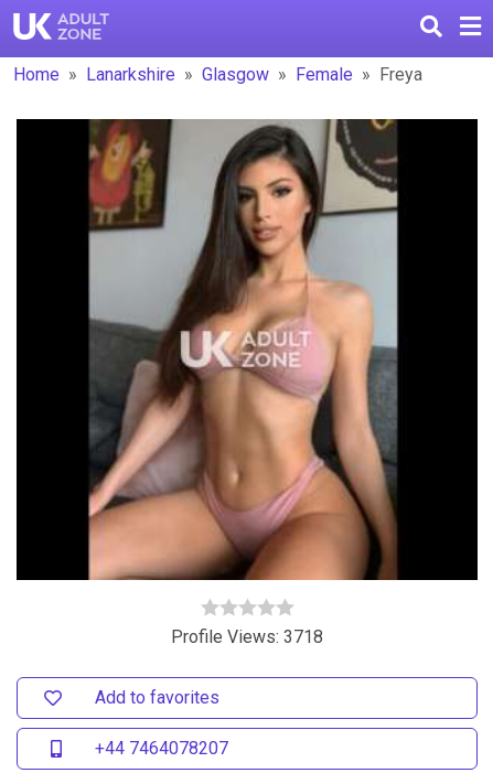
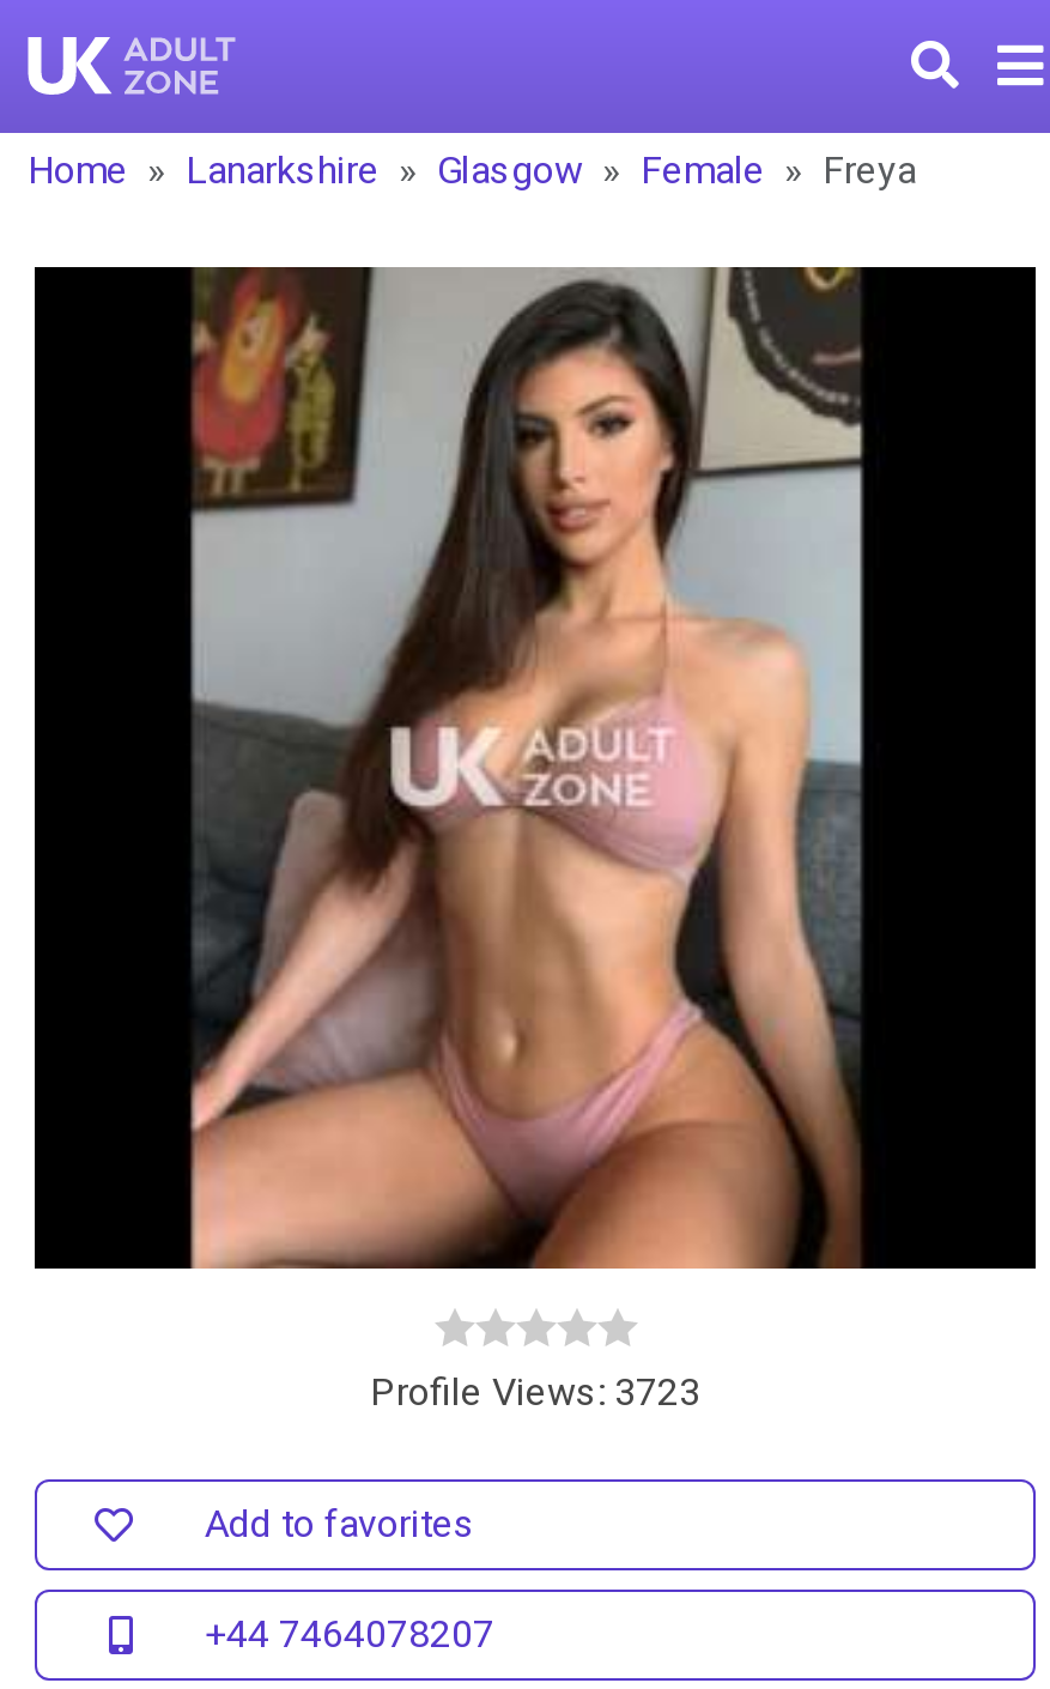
- Profile Views: 3718
+ Profile Views: 3723
